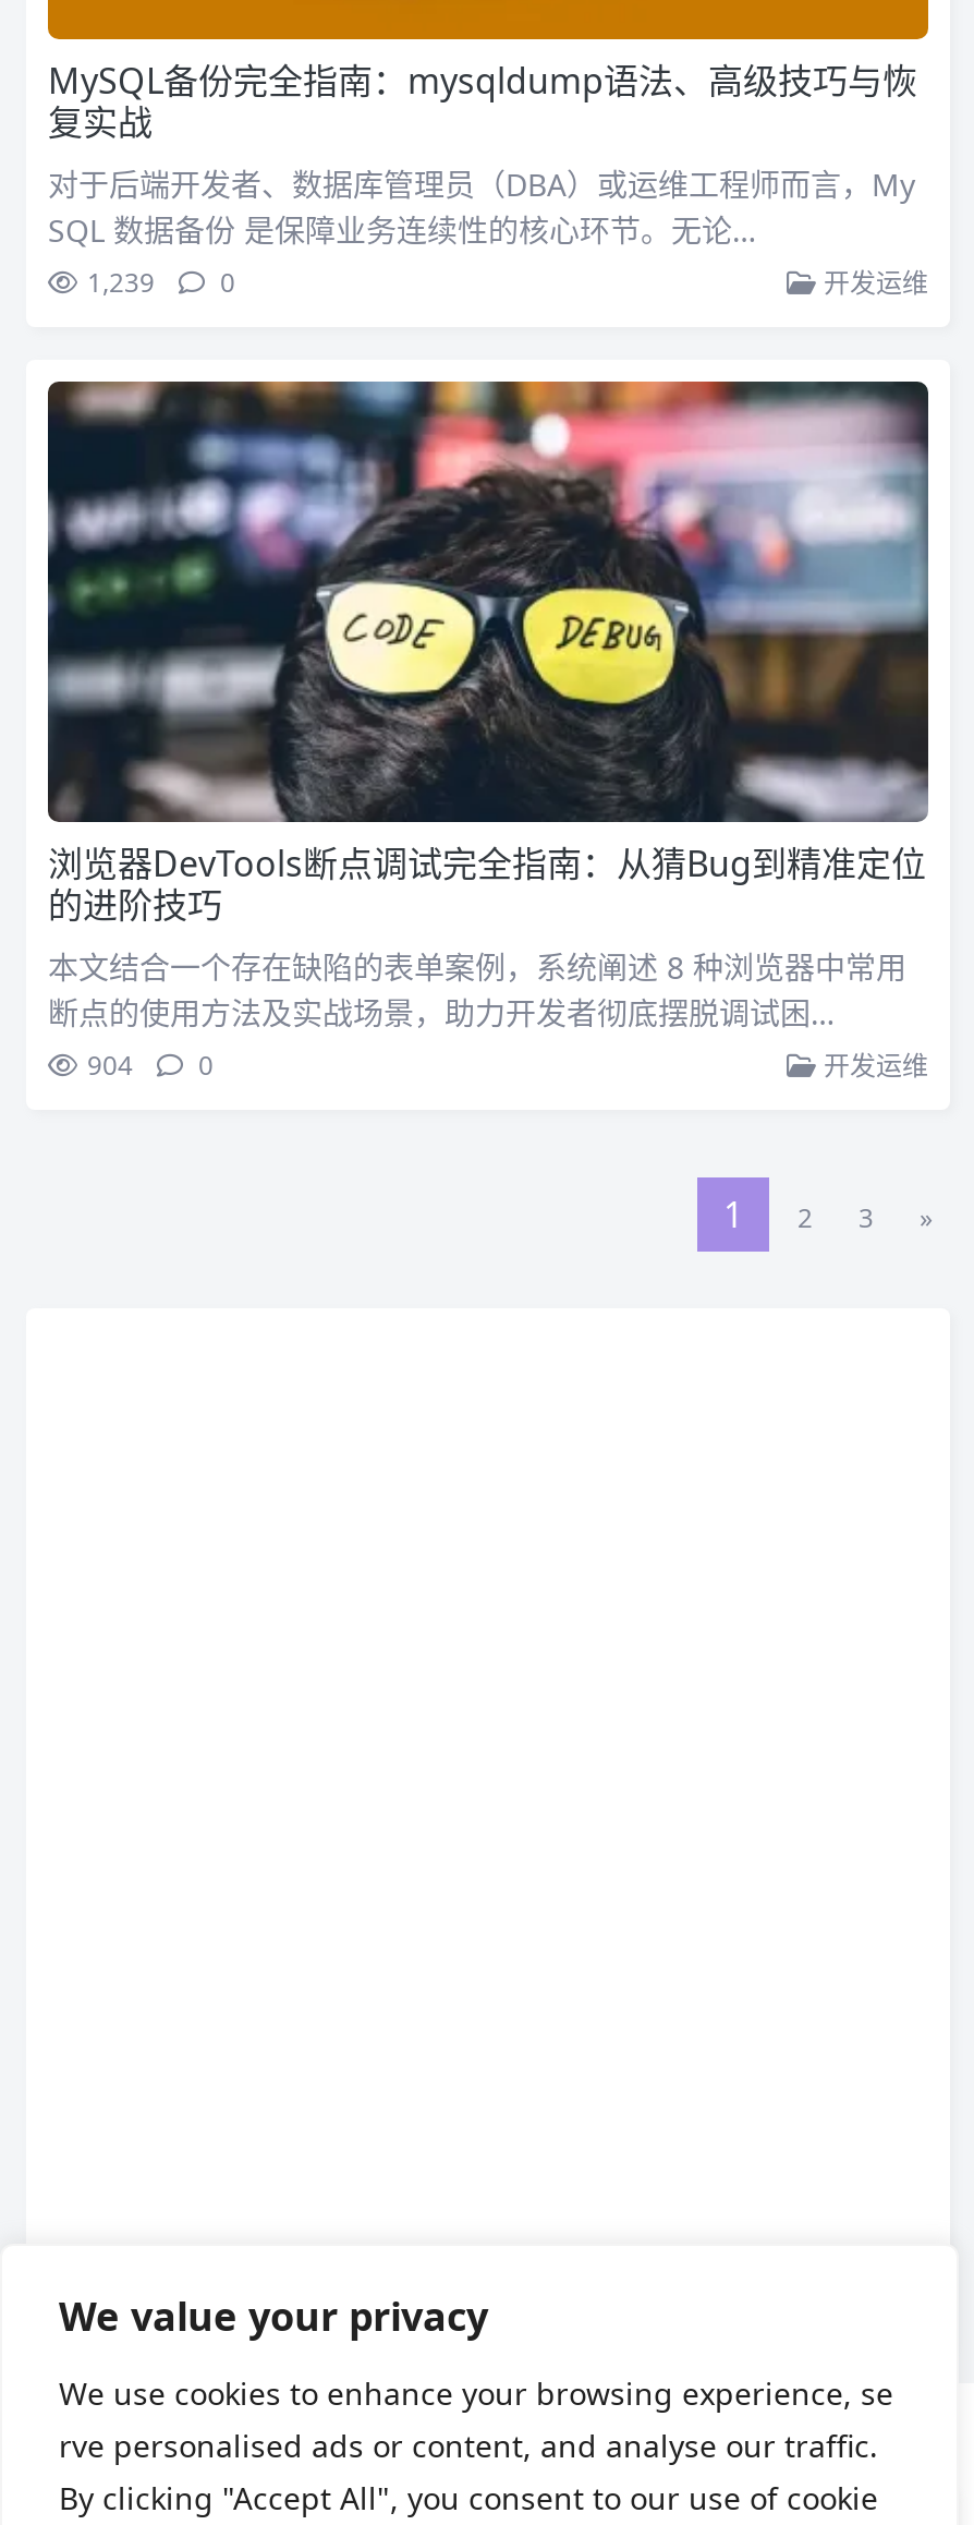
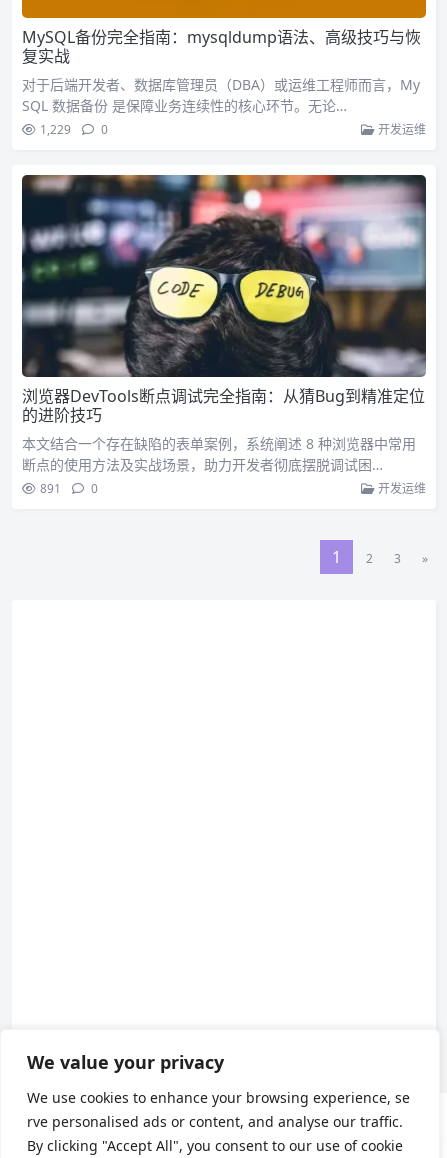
- 1,239 0
+ 1,229 0

- 904 0
+ 891 0
